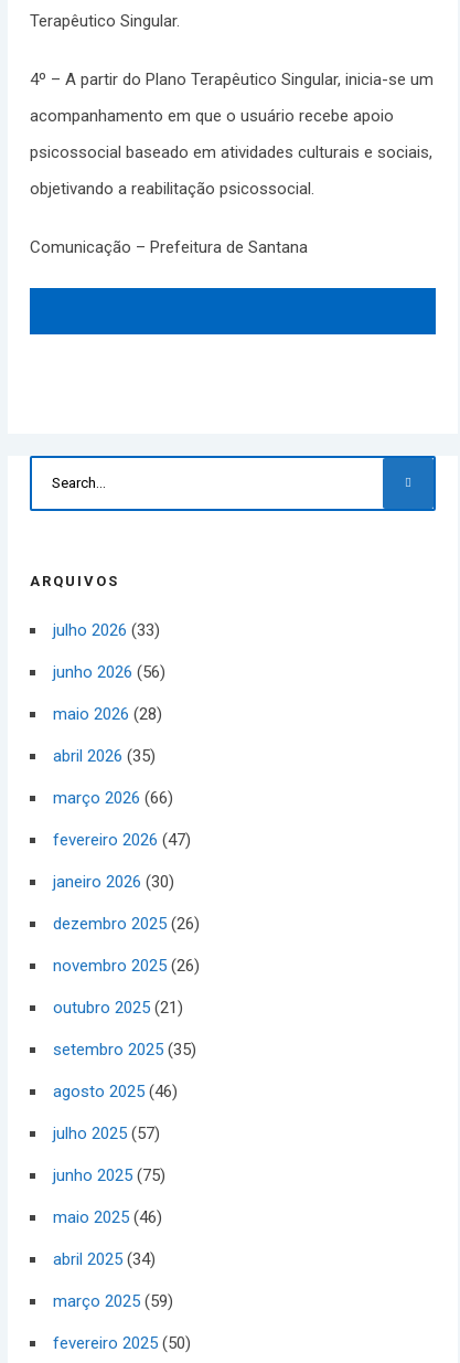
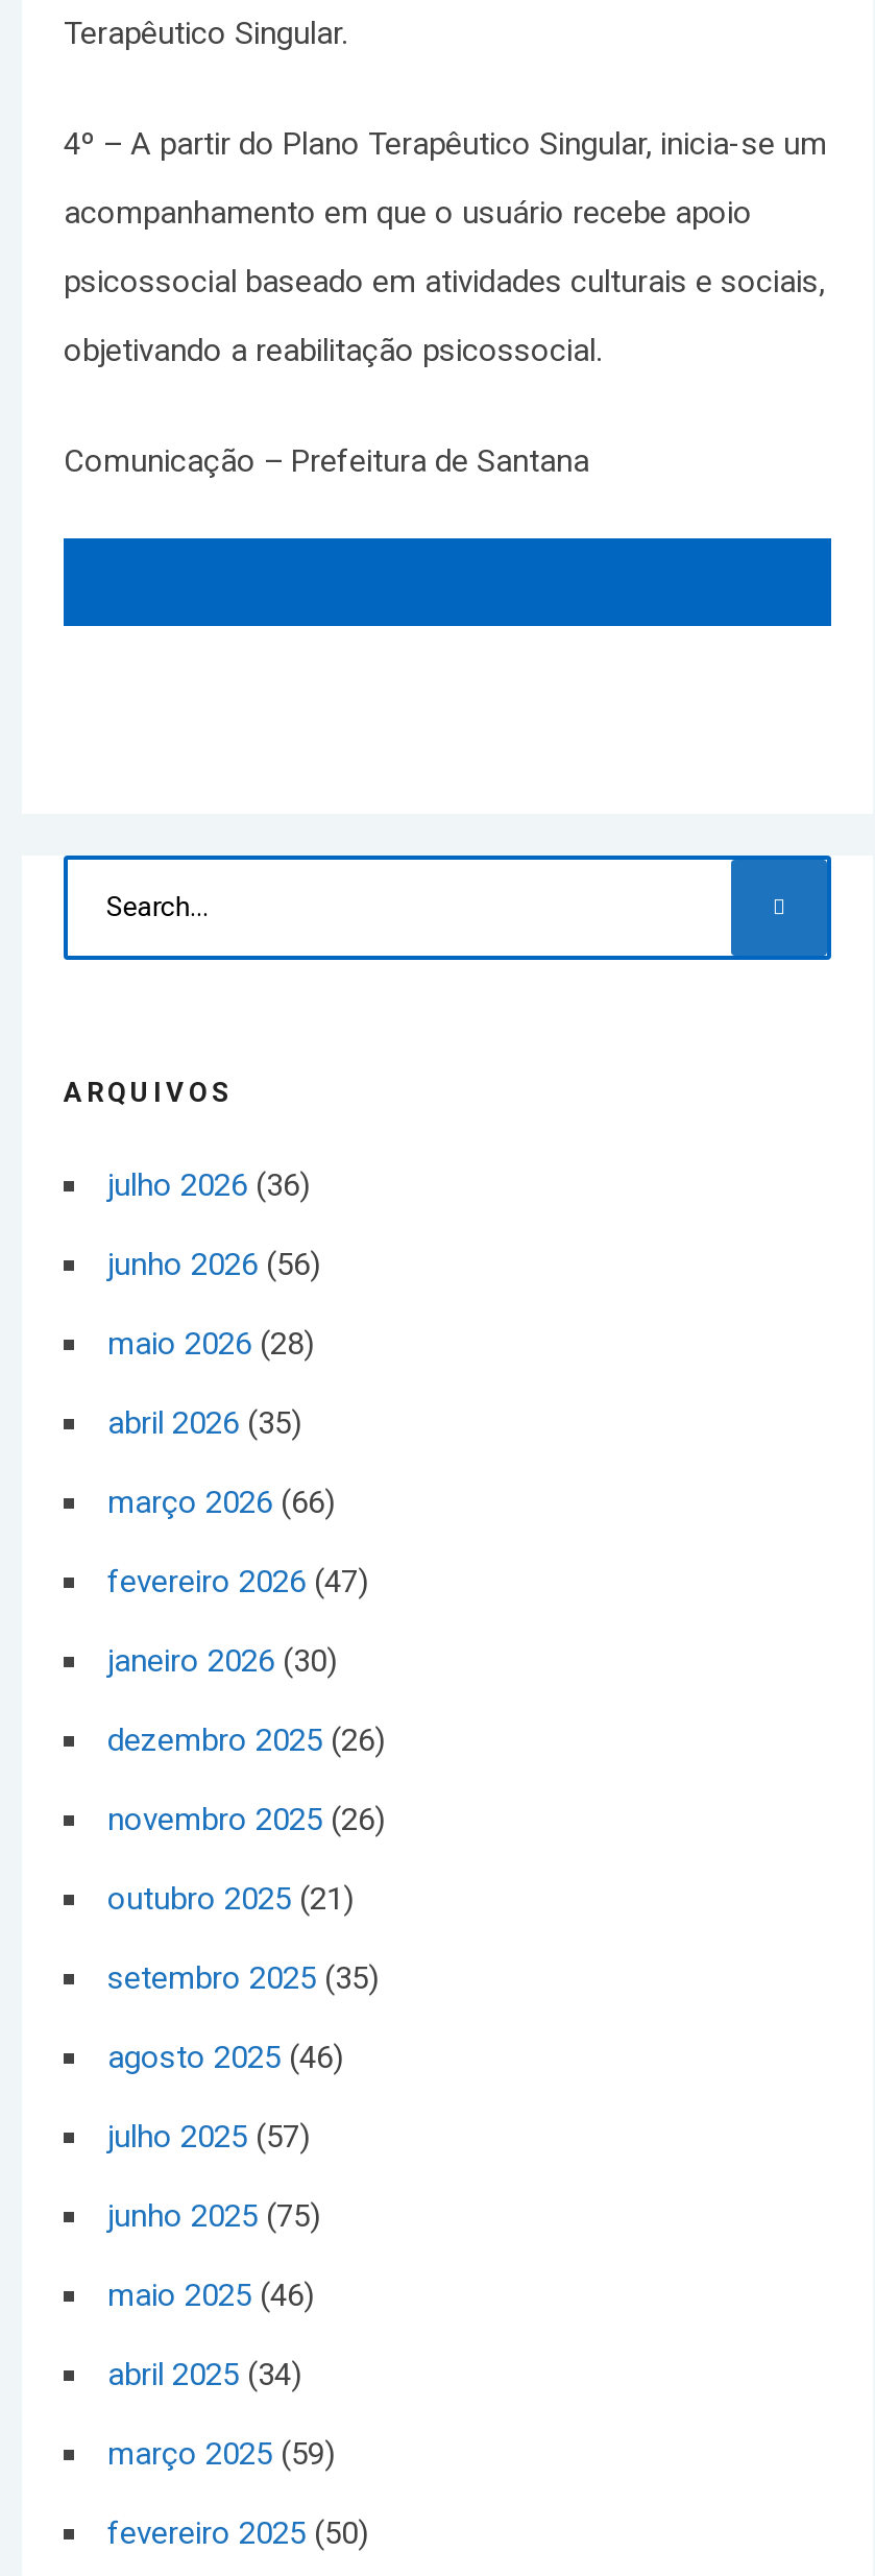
- julho 2026 (33)
+ julho 2026 (36)
